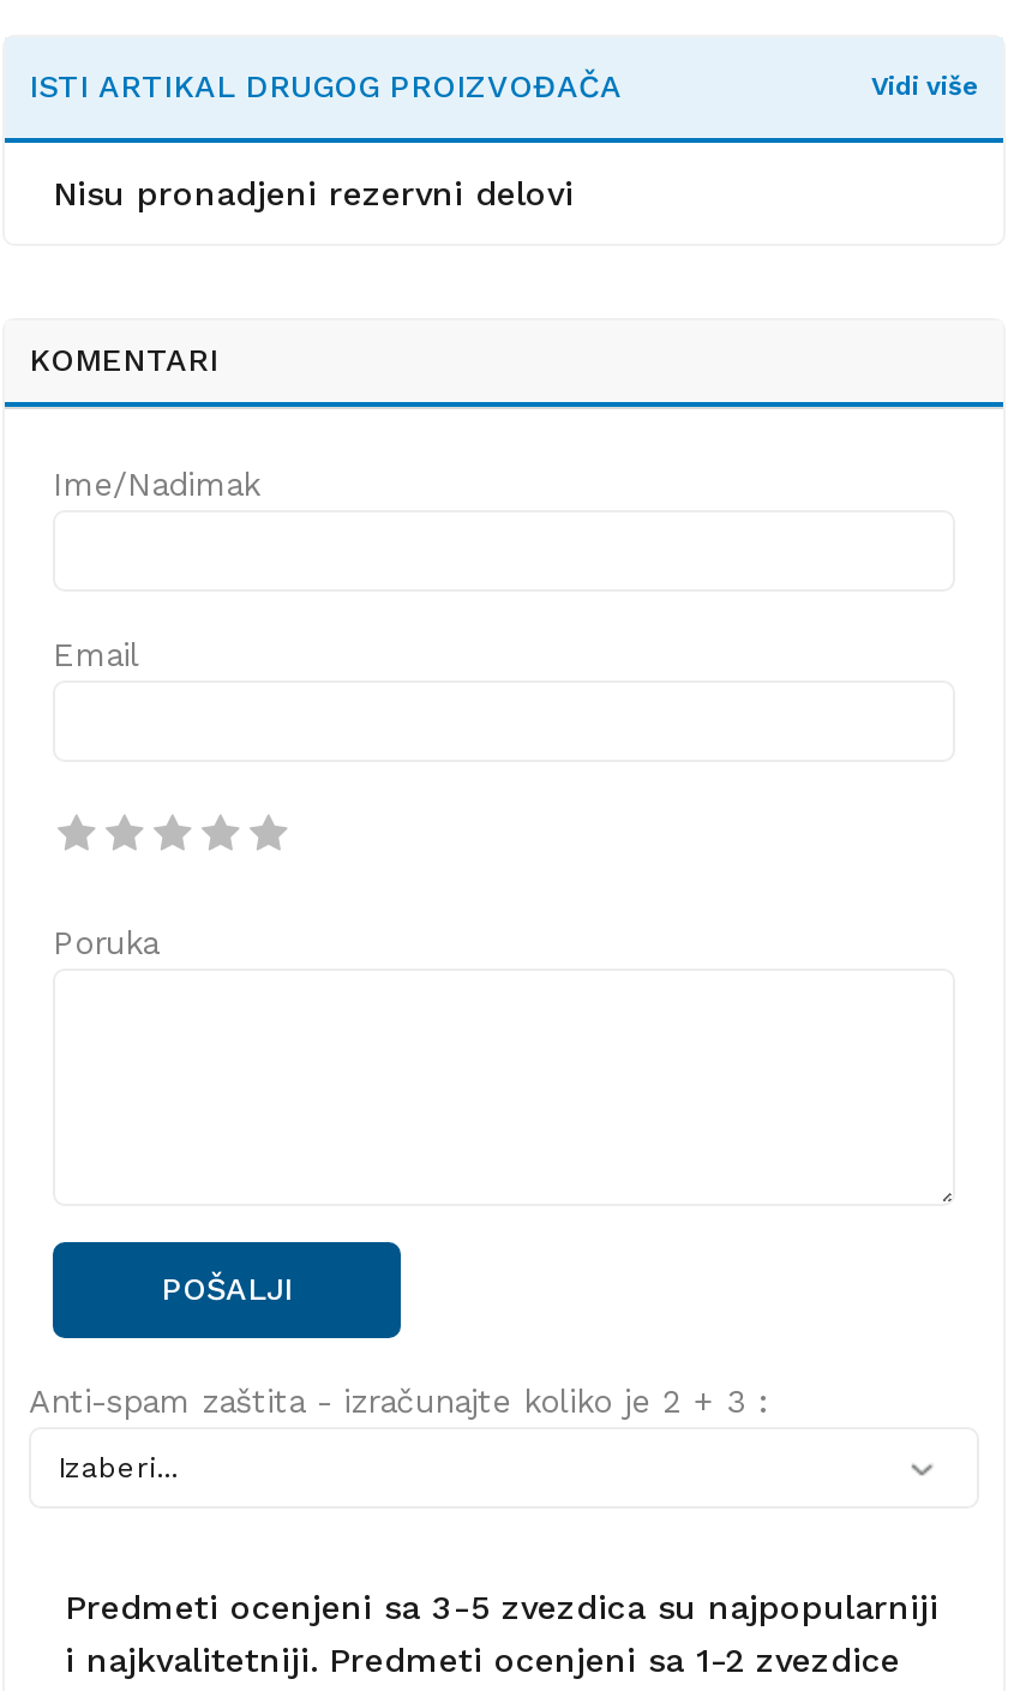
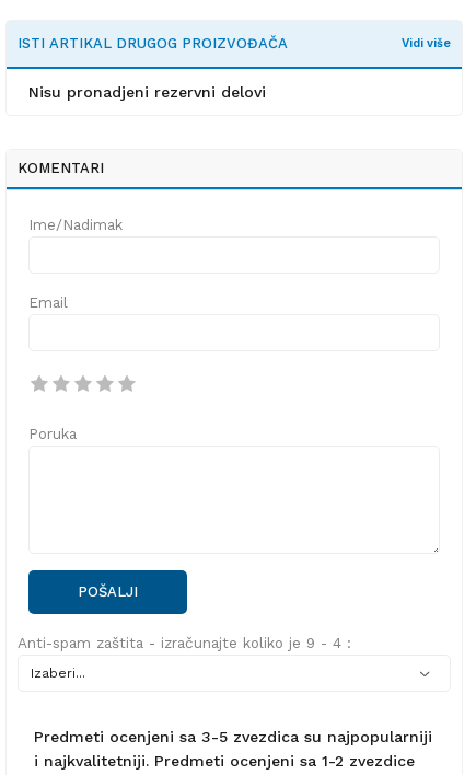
- Anti-spam zaštita - izračunajte koliko je 2 + 3 :
+ Anti-spam zaštita - izračunajte koliko je 9 - 4 :
